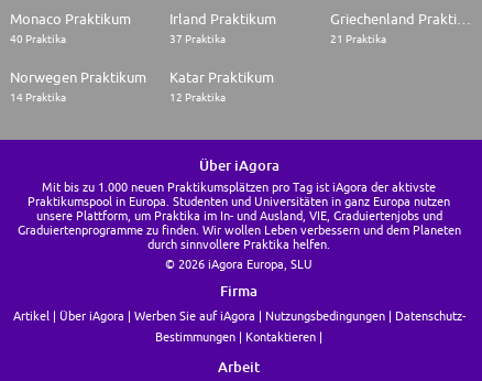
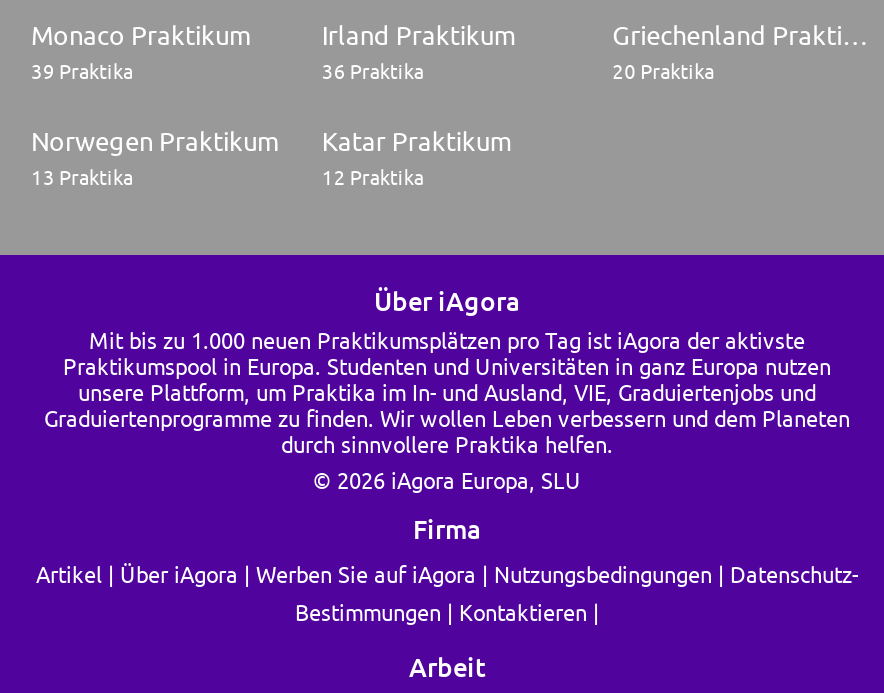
- 40 Praktika
+ 39 Praktika

- 37 Praktika
+ 36 Praktika

- 21 Praktika
+ 20 Praktika

- 14 Praktika
+ 13 Praktika
